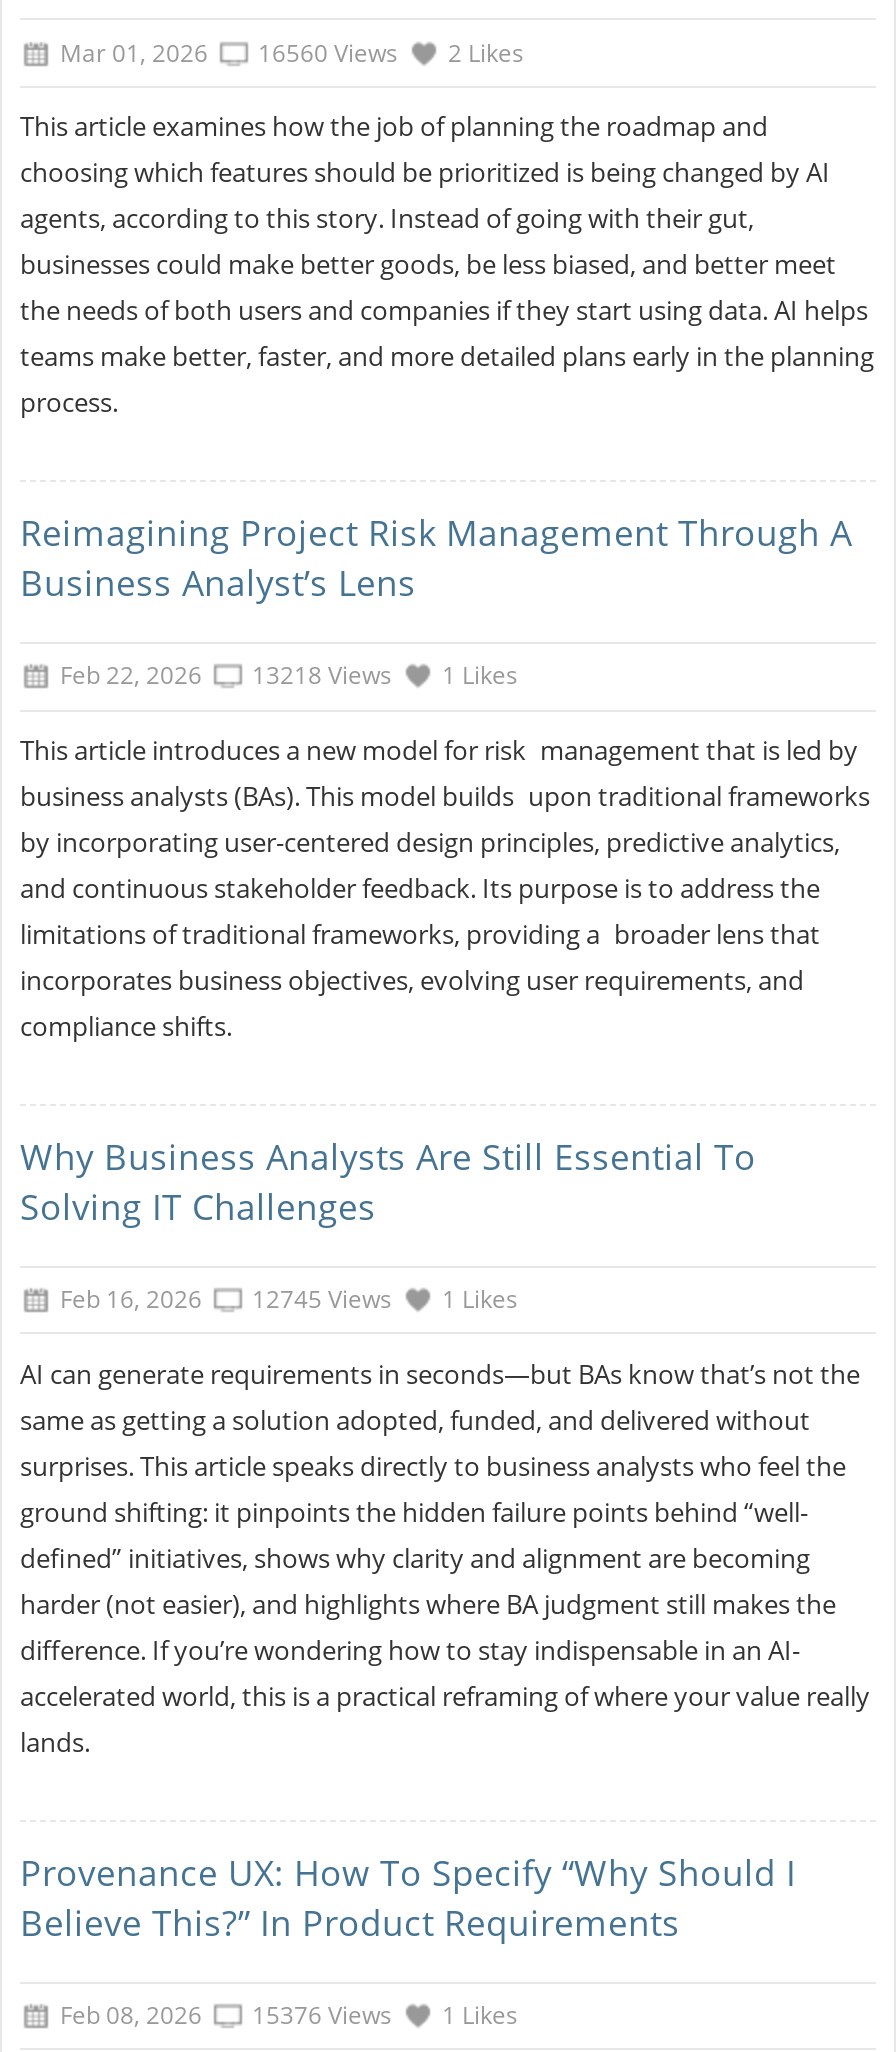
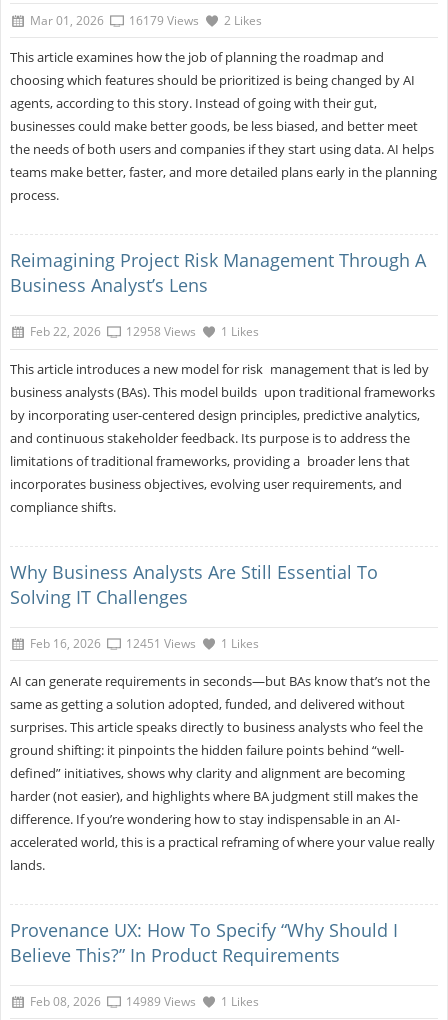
- Mar 01, 2026 16560 Views 2 Likes
+ Mar 01, 2026 16179 Views 2 Likes

- Feb 22, 2026 13218 Views 1 Likes
+ Feb 22, 2026 12958 Views 1 Likes

- Feb 16, 2026 12745 Views 1 Likes
+ Feb 16, 2026 12451 Views 1 Likes

- Feb 08, 2026 15376 Views 1 Likes
+ Feb 08, 2026 14989 Views 1 Likes
